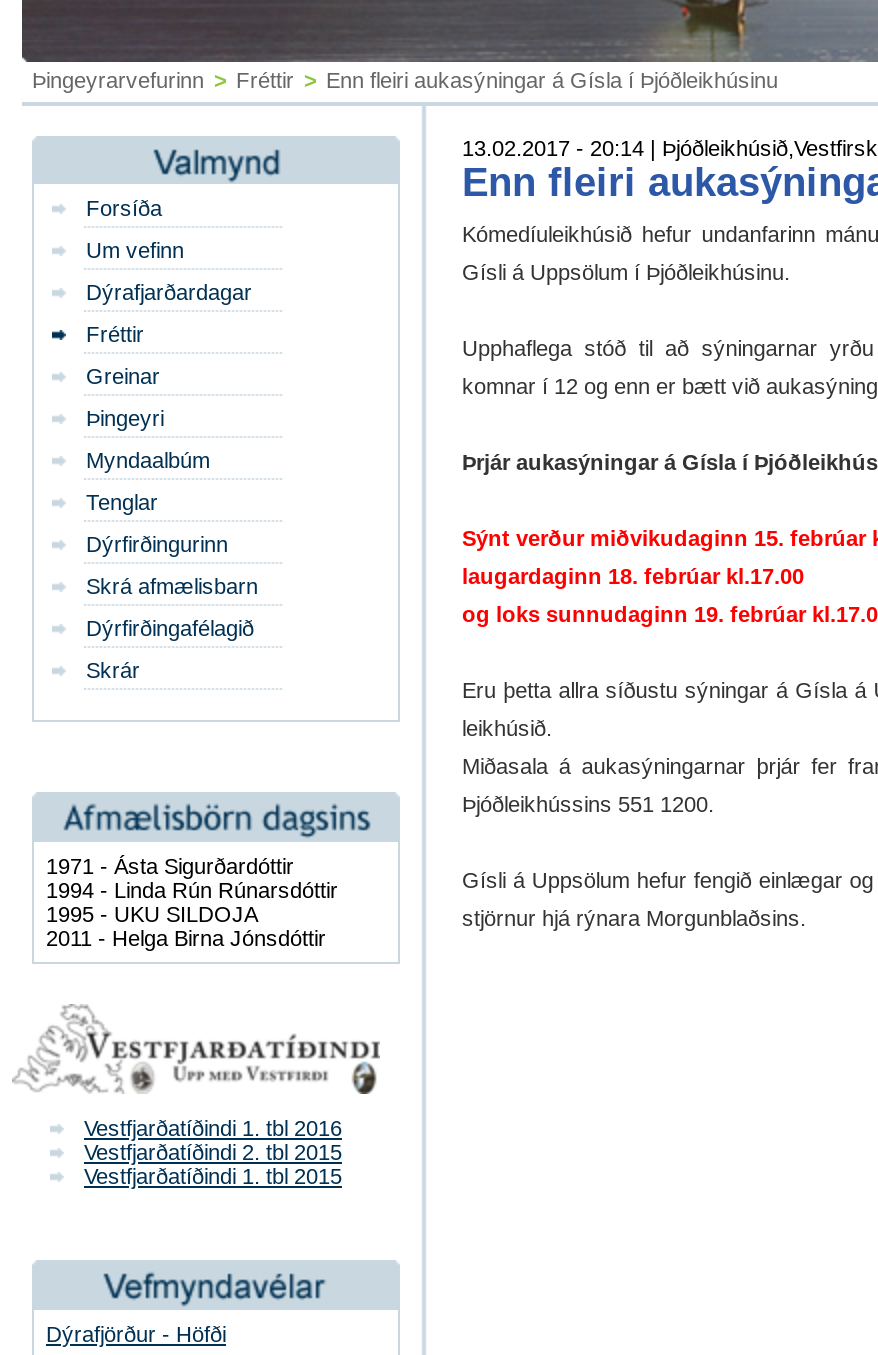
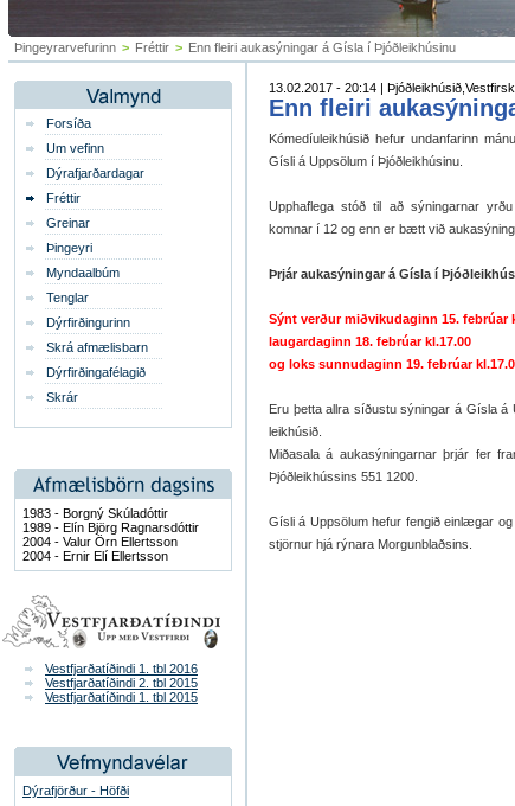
- 1971 - Ásta Sigurðardóttir
- 1994 - Linda Rún Rúnarsdóttir
- 1995 - UKU SILDOJA
- 2011 - Helga Birna Jónsdóttir
+ 1983 - Borgný Skúladóttir
+ 1989 - Elín Björg Ragnarsdóttir
+ 2004 - Valur Örn Ellertsson
+ 2004 - Ernir Elí Ellertsson
